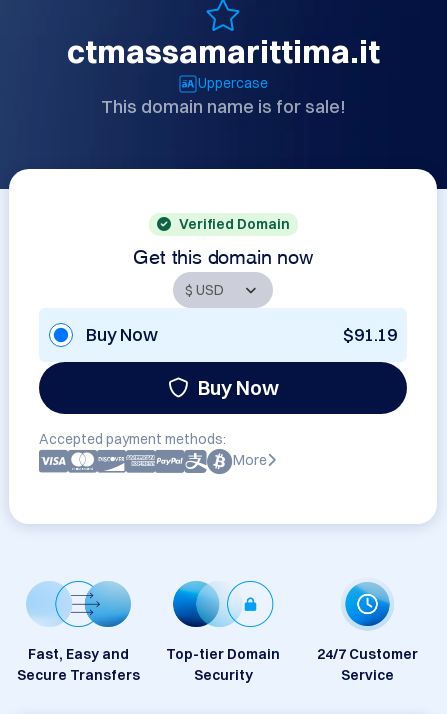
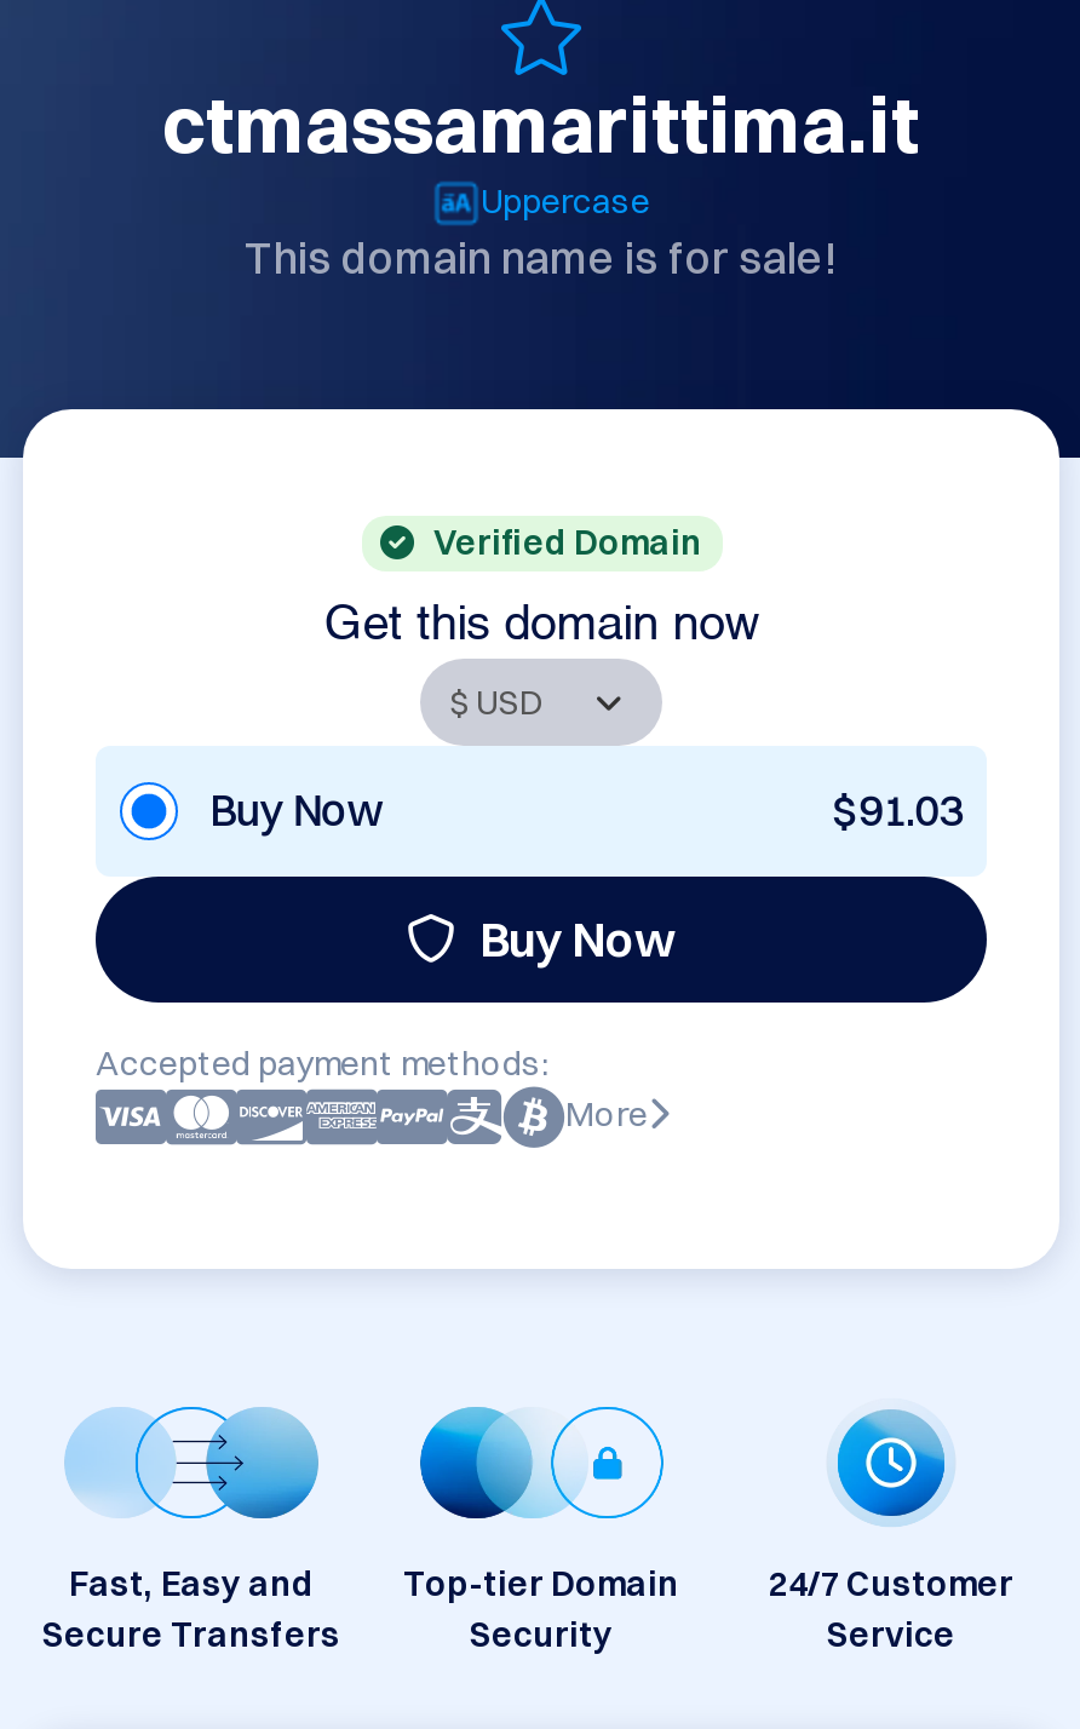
- $91.19
+ $91.03
